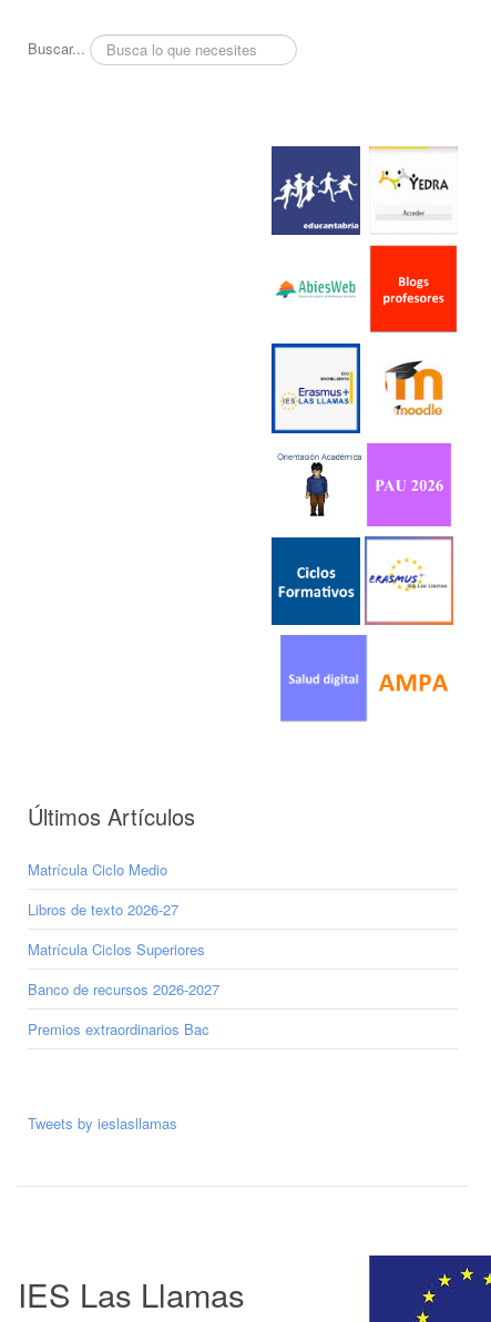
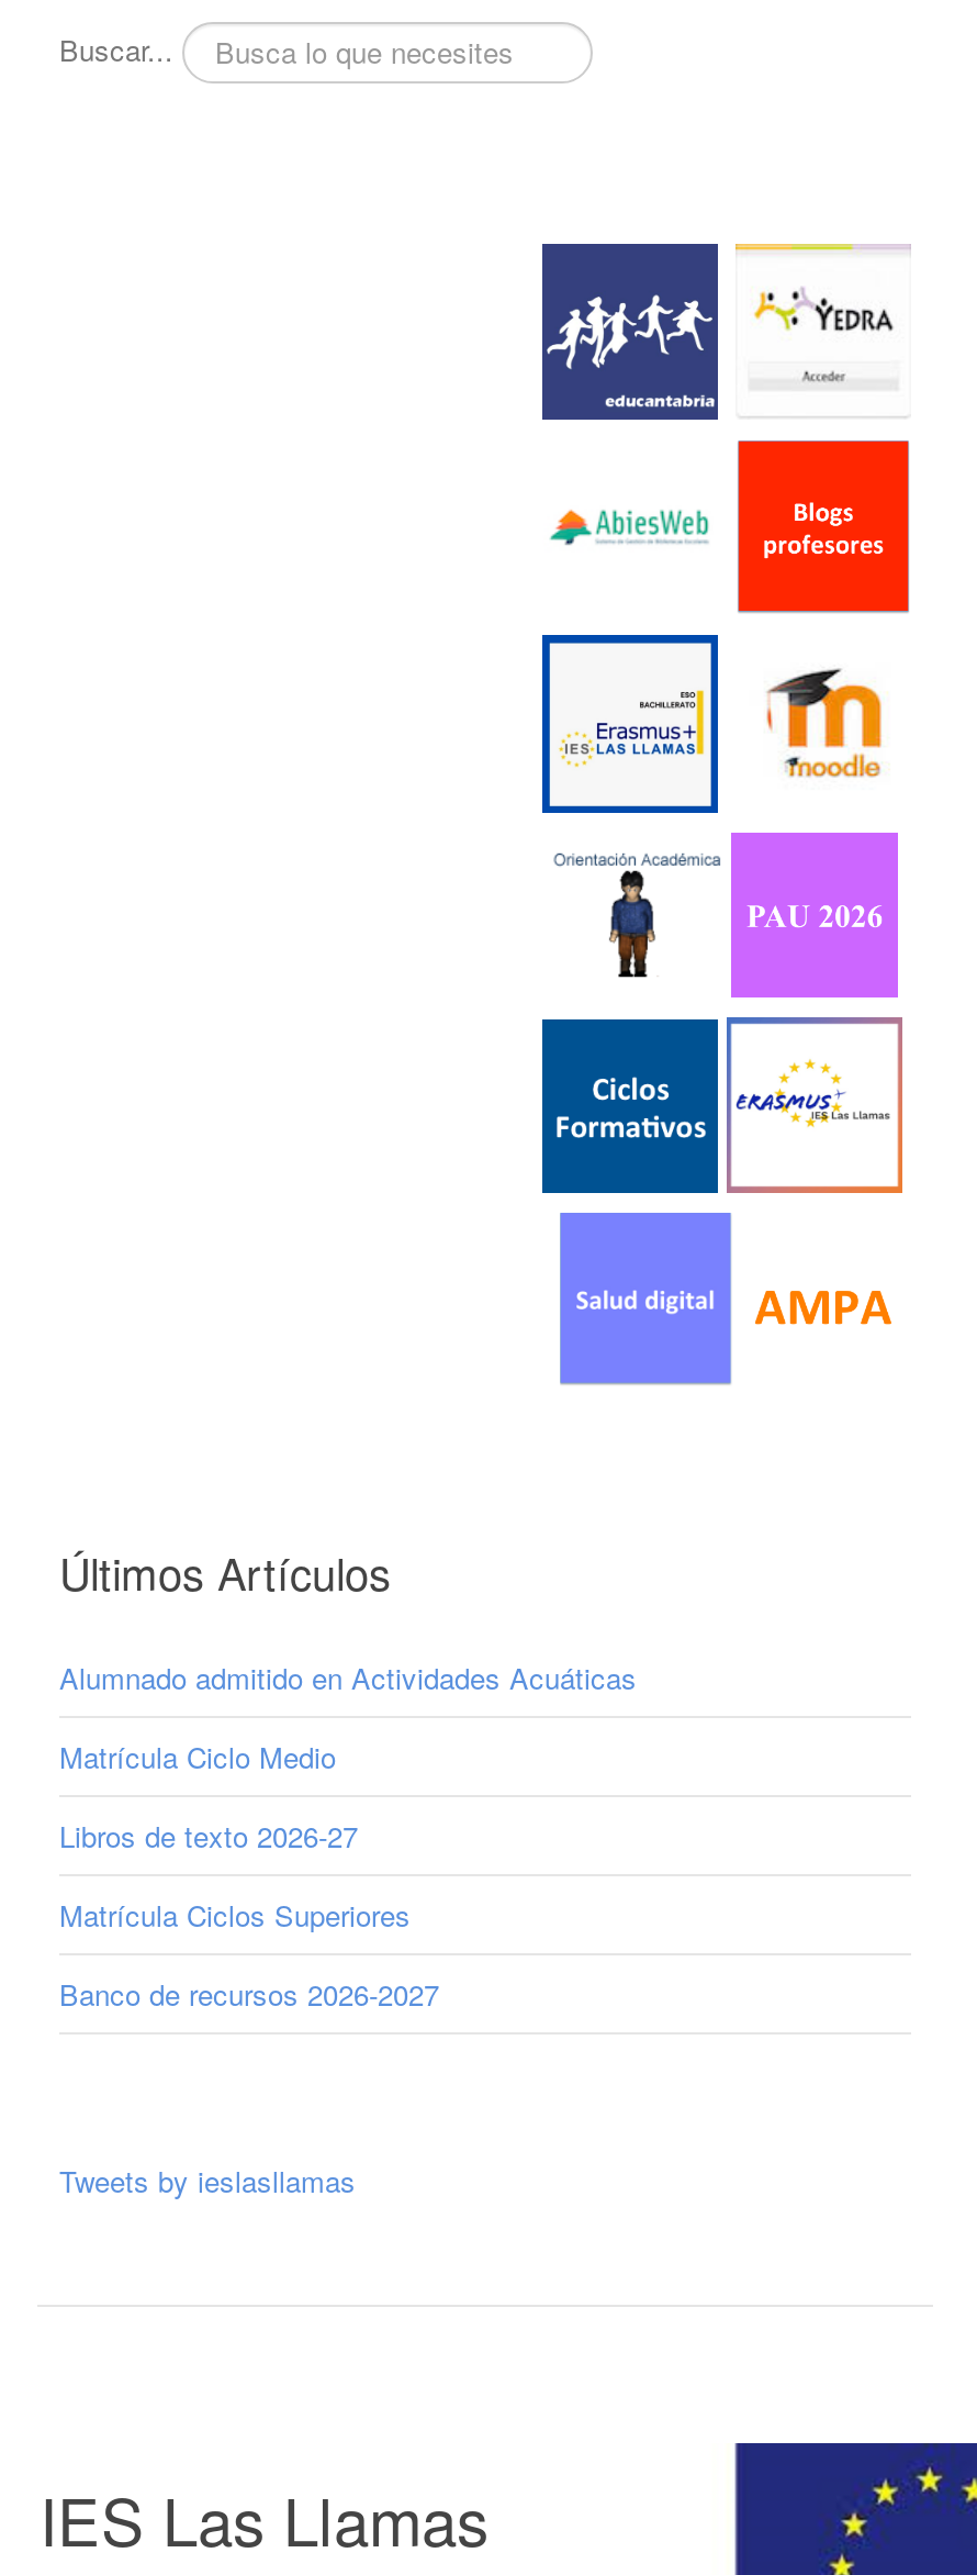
+ Alumnado admitido en Actividades Acuáticas

moved down: Matrícula Ciclo Medio | Libros de texto 2026-27 | Matrícula Ciclos Superiores | Banco de recursos 2026-2027

- Premios extraordinarios Bac
